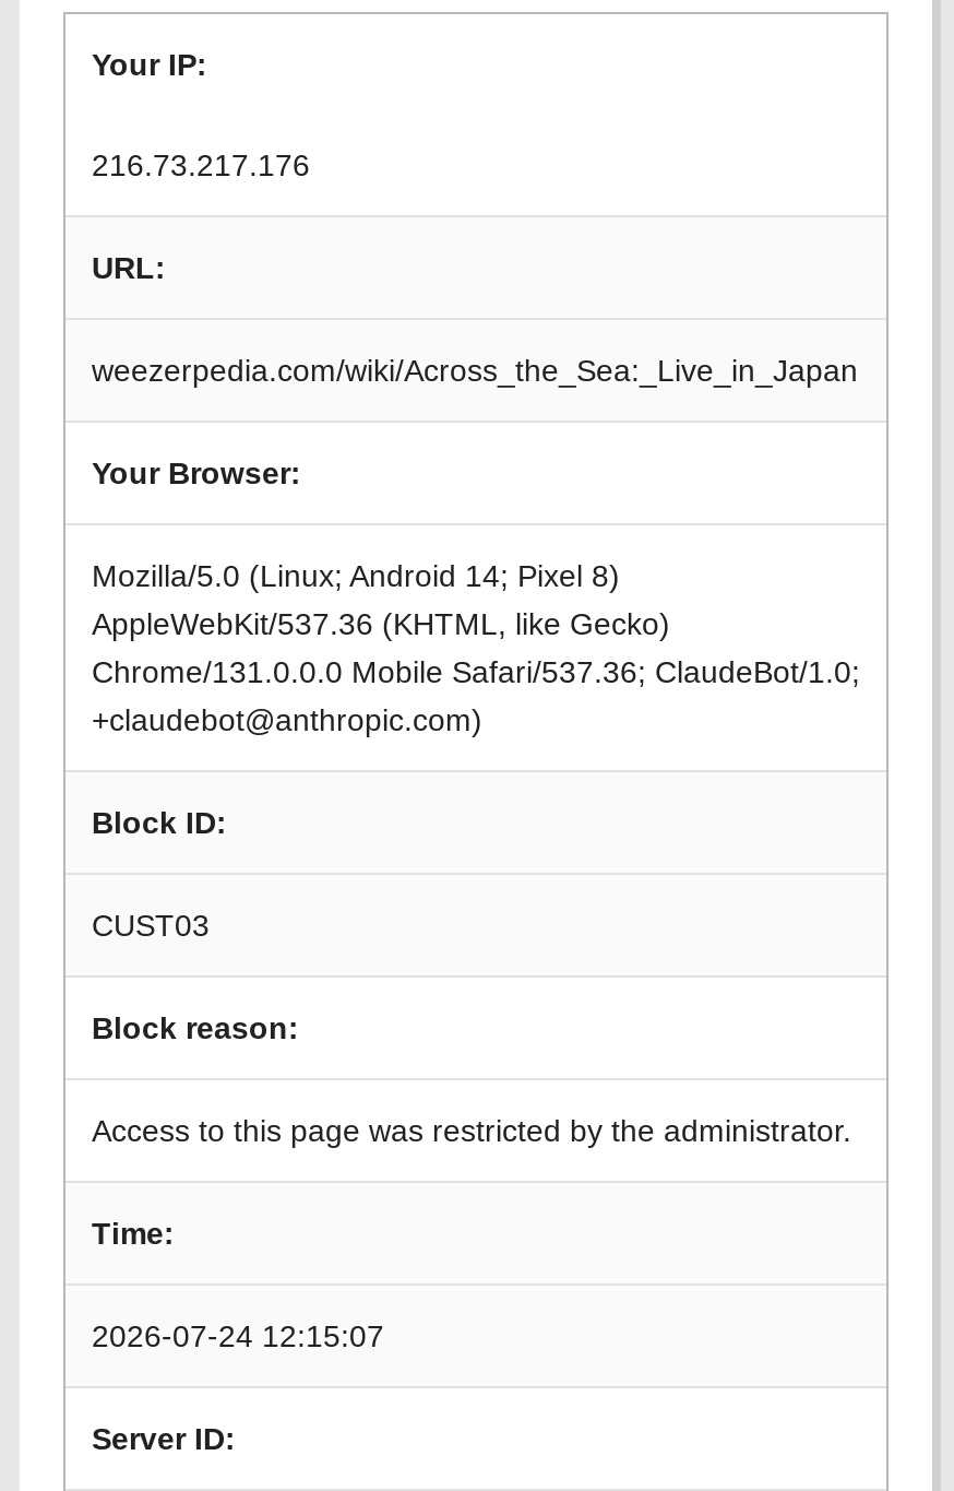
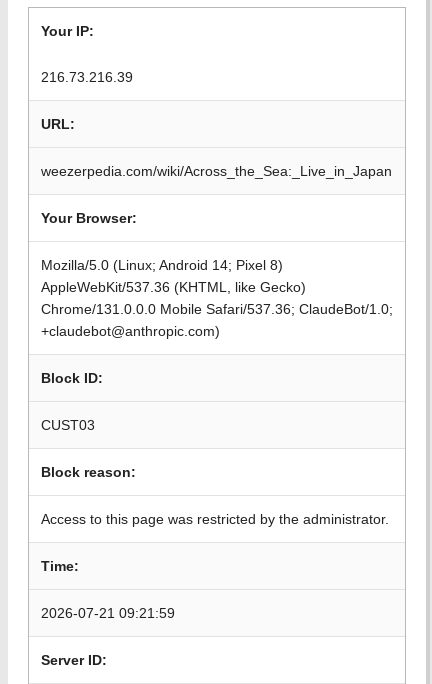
- 216.73.217.176
+ 216.73.216.39

- 2026-07-24 12:15:07
+ 2026-07-21 09:21:59
